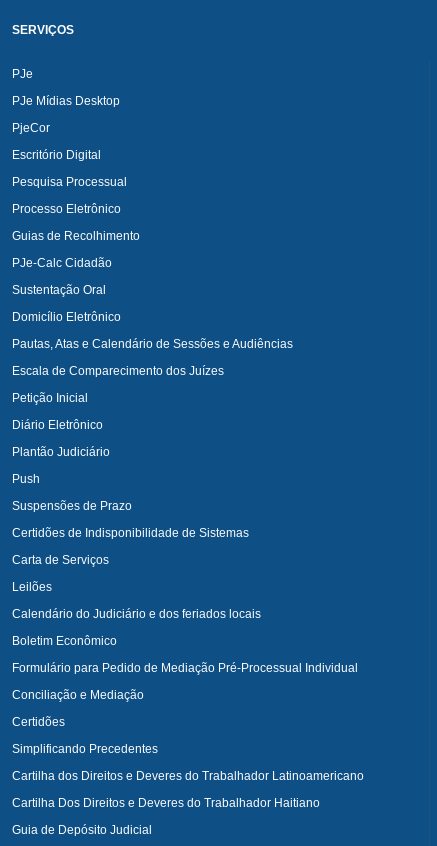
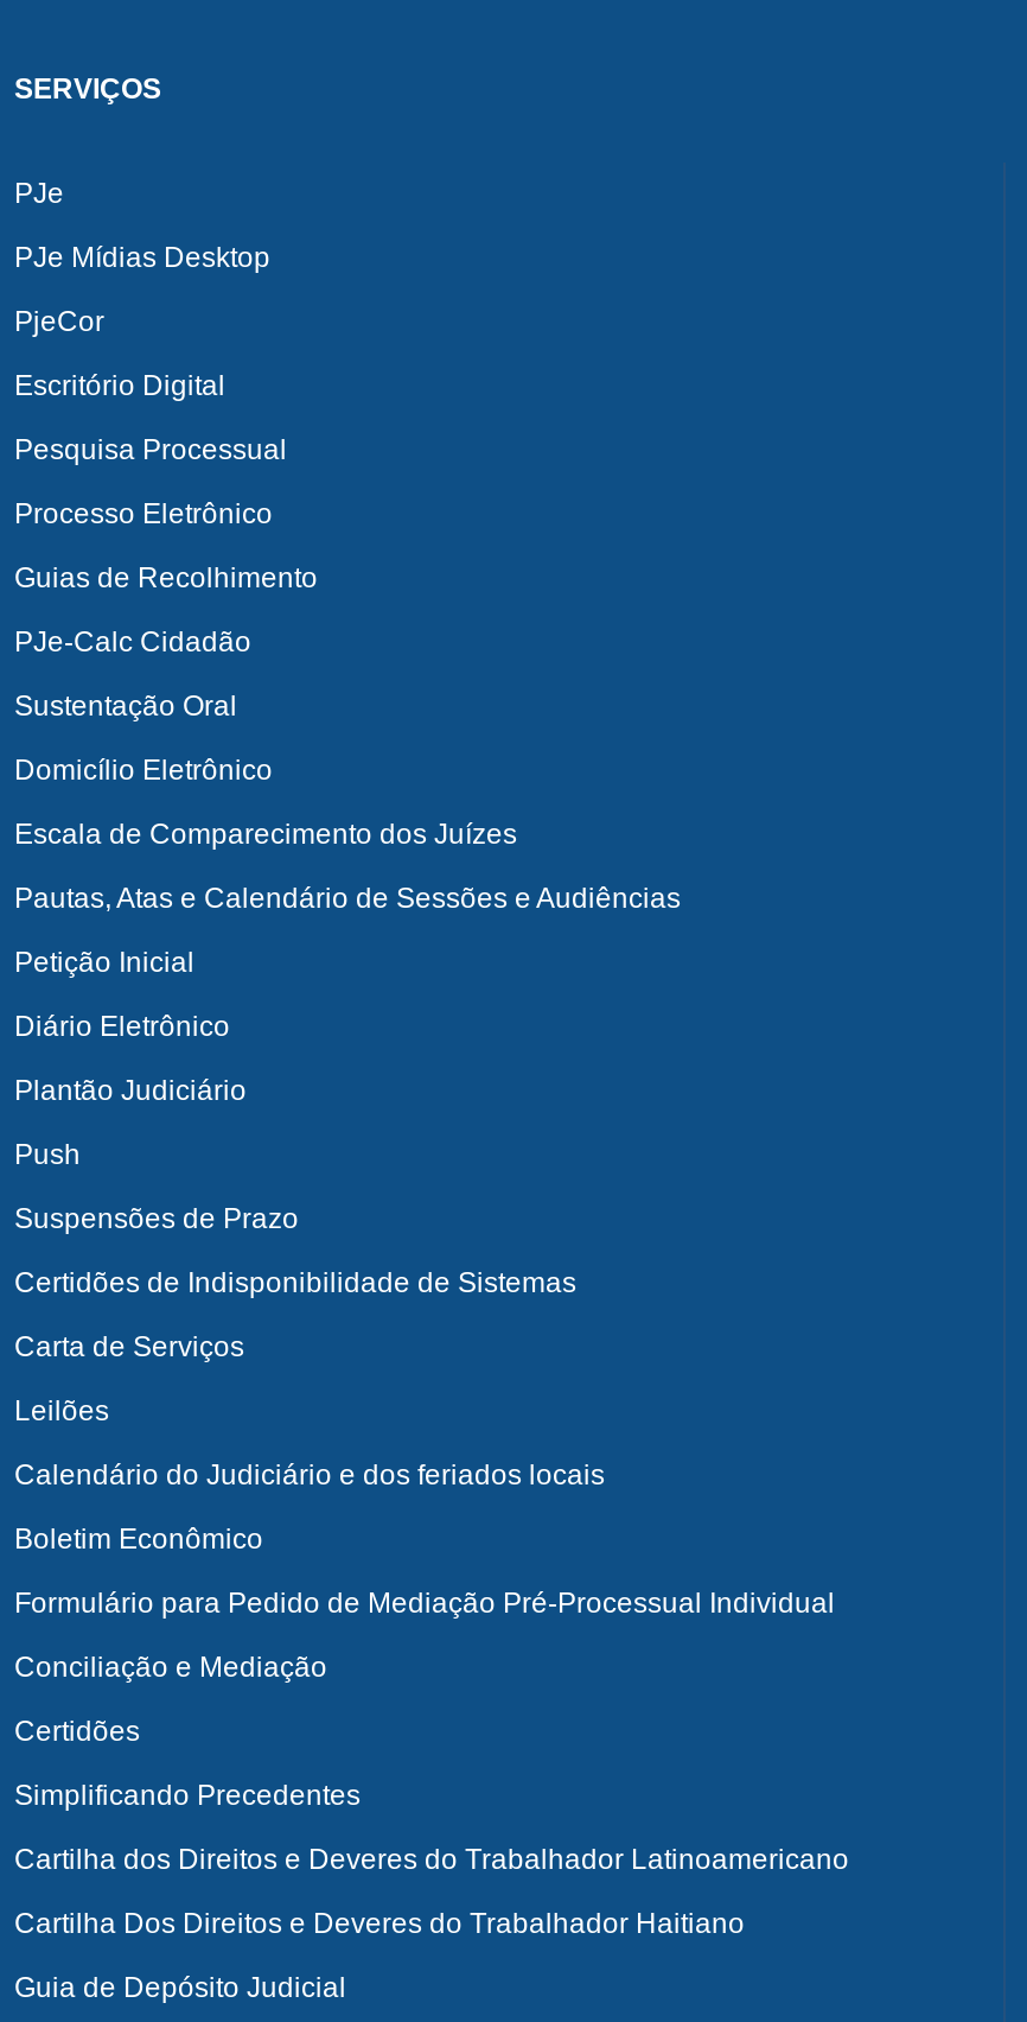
moved down: Pautas, Atas e Calendário de Sessões e Audiências

moved up: Escala de Comparecimento dos Juízes
